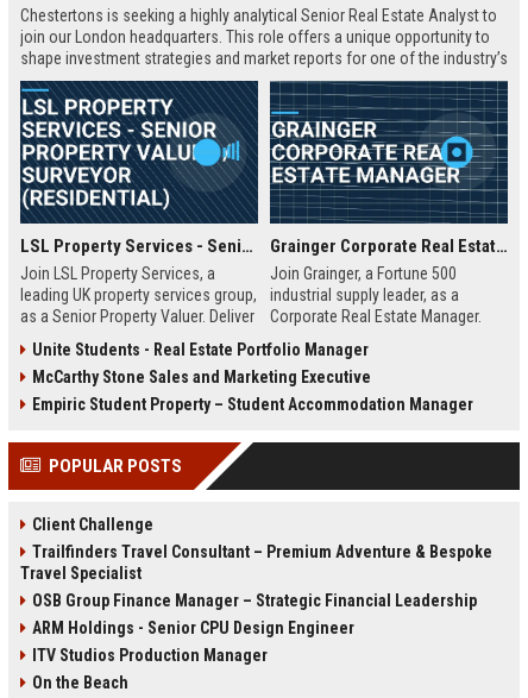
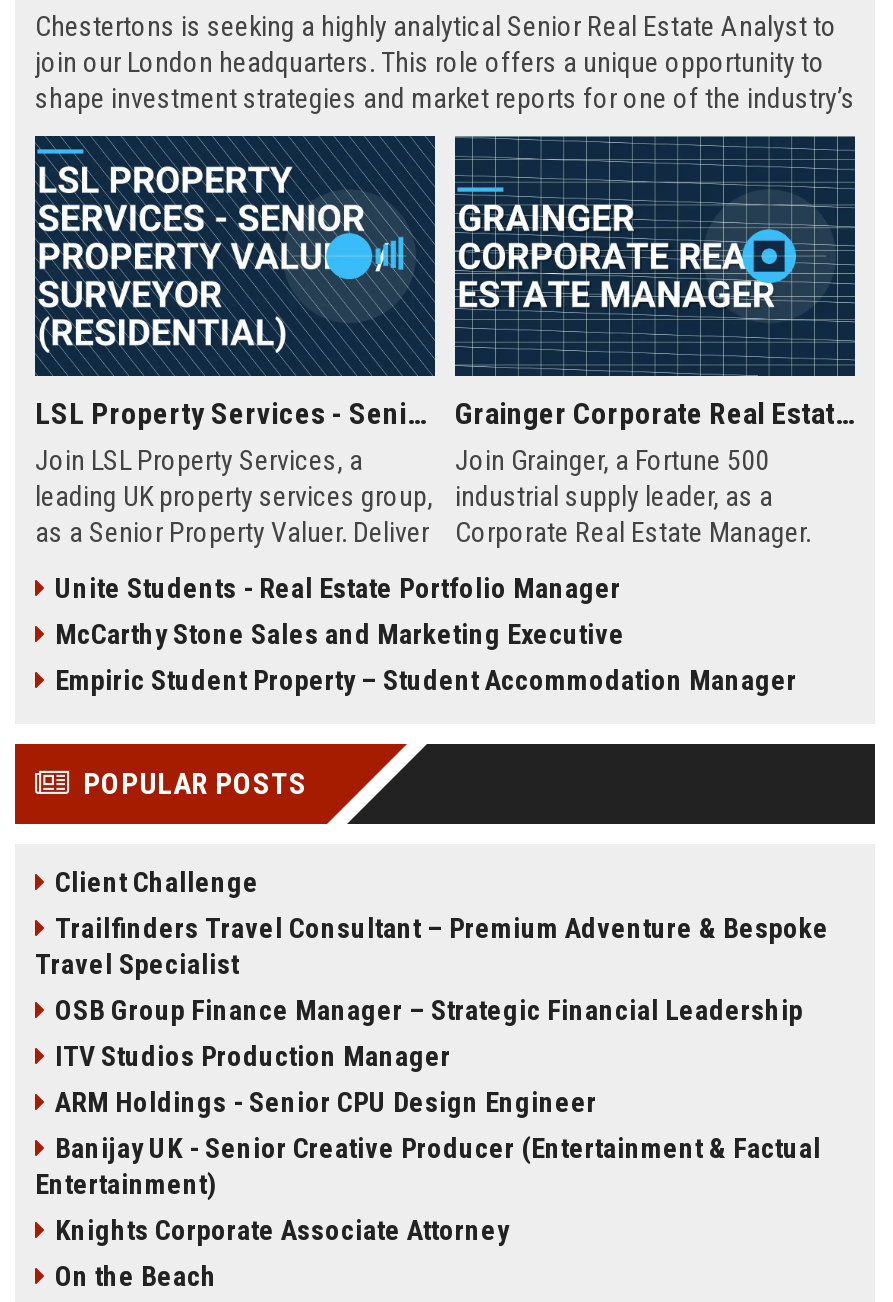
+ Banijay UK - Senior Creative Producer (Entertainment & Factual
+ Entertainment)
+ Knights Corporate Associate Attorney

moved up: ITV Studios Production Manager
